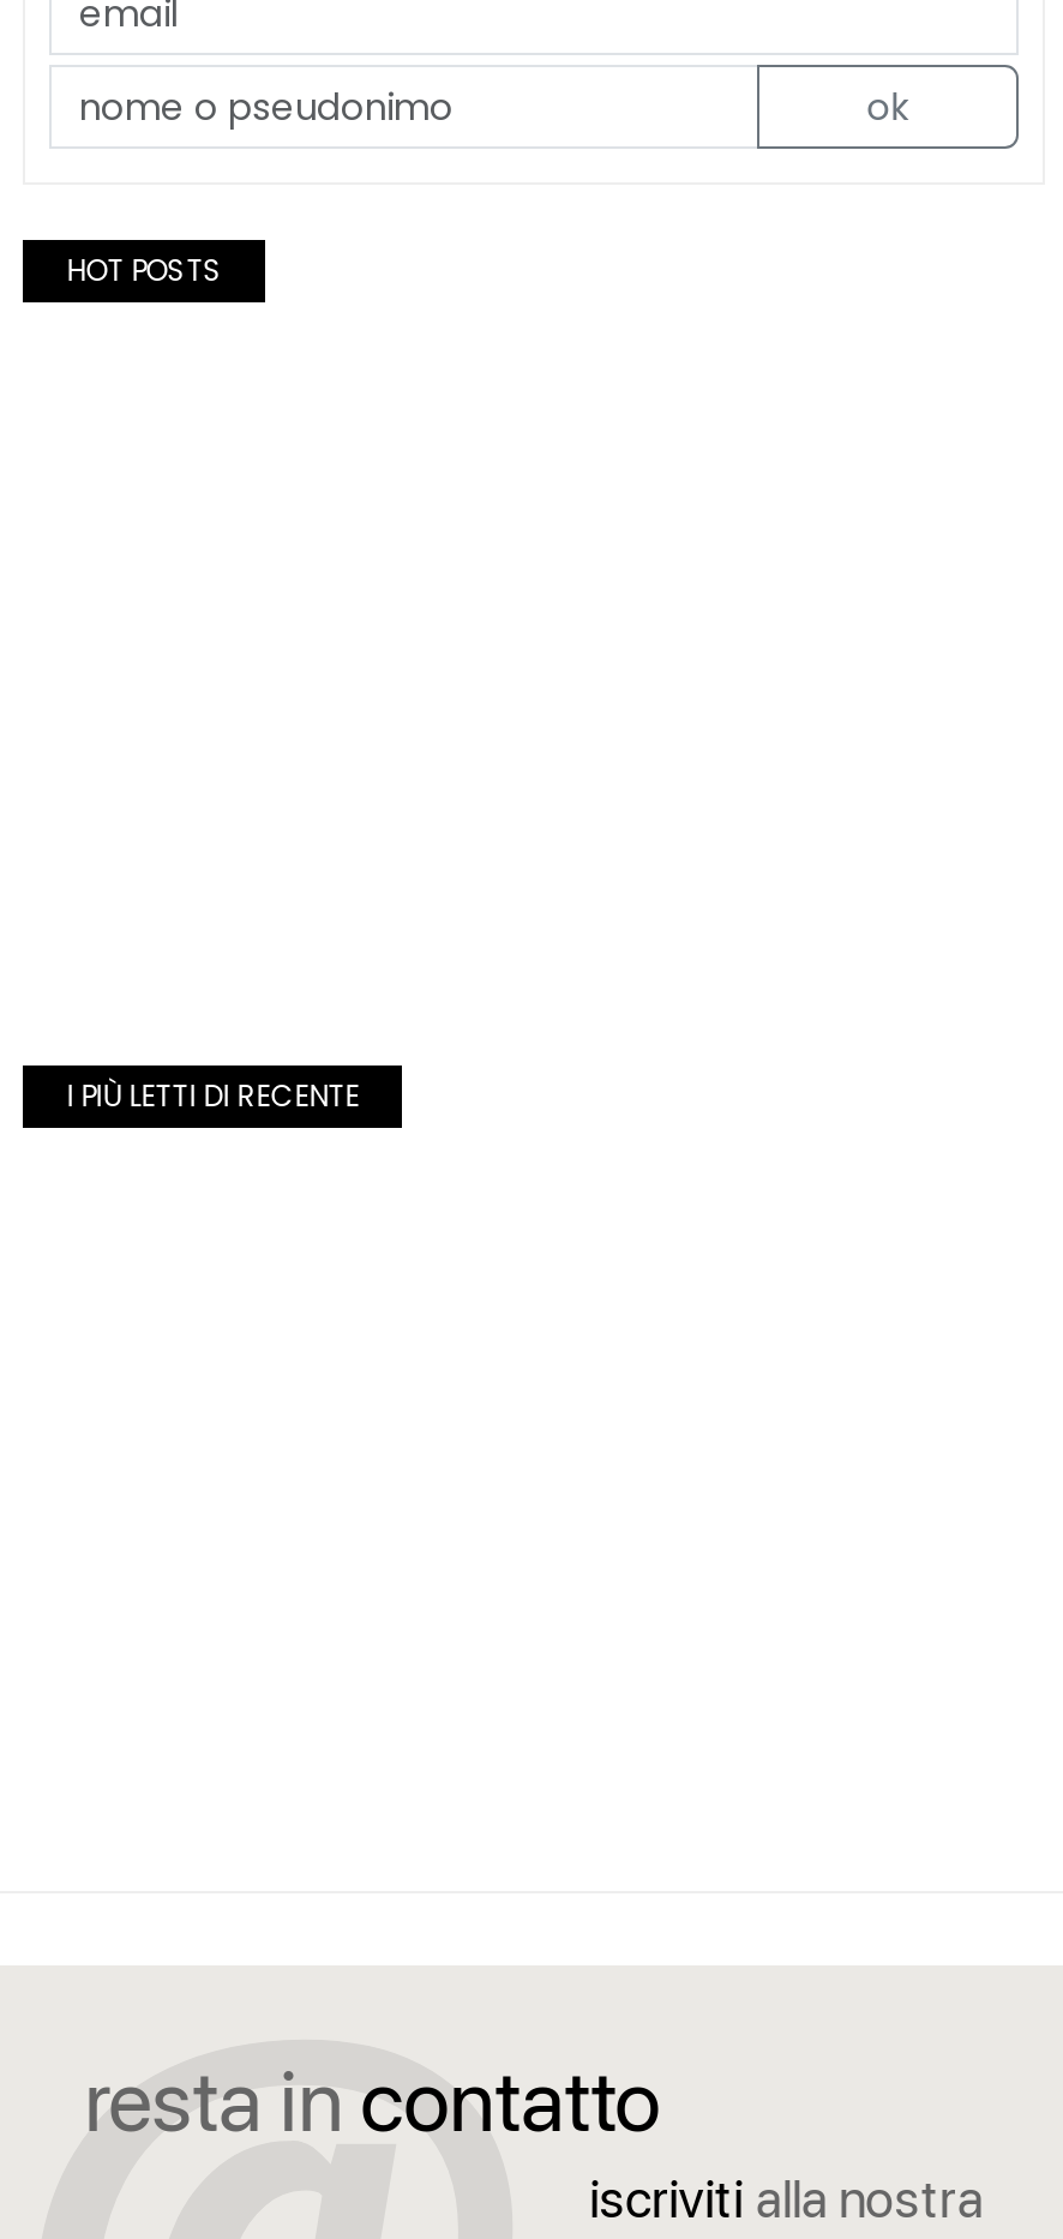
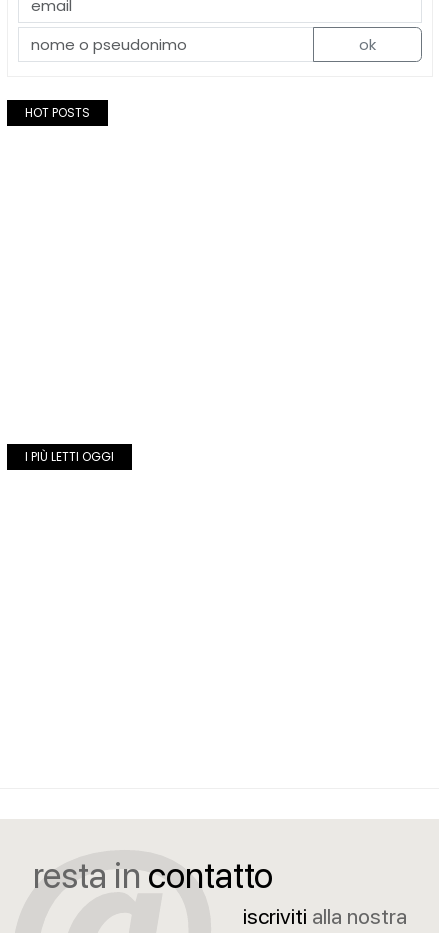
- I PIÙ LETTI DI RECENTE
+ I PIÙ LETTI OGGI
